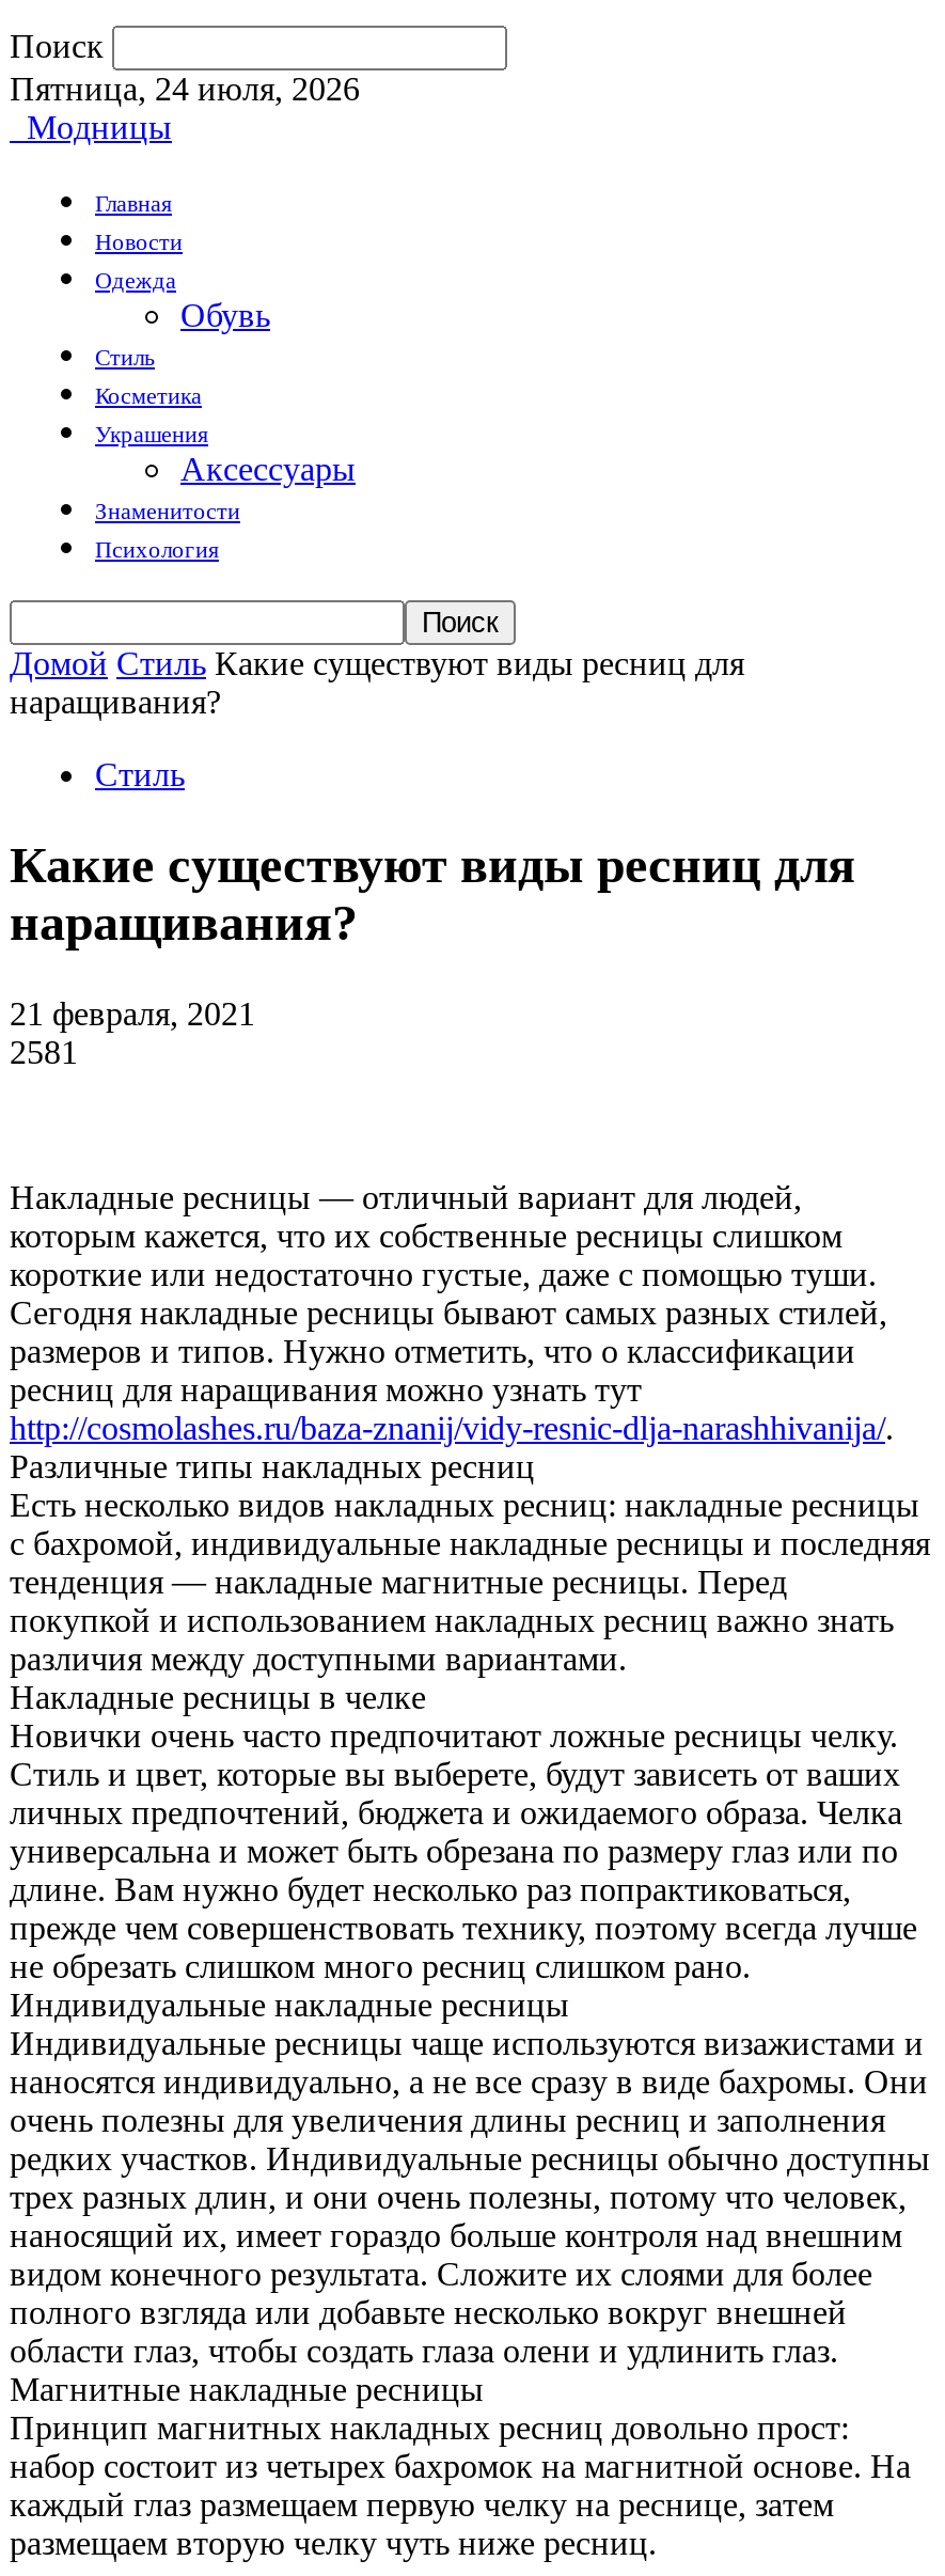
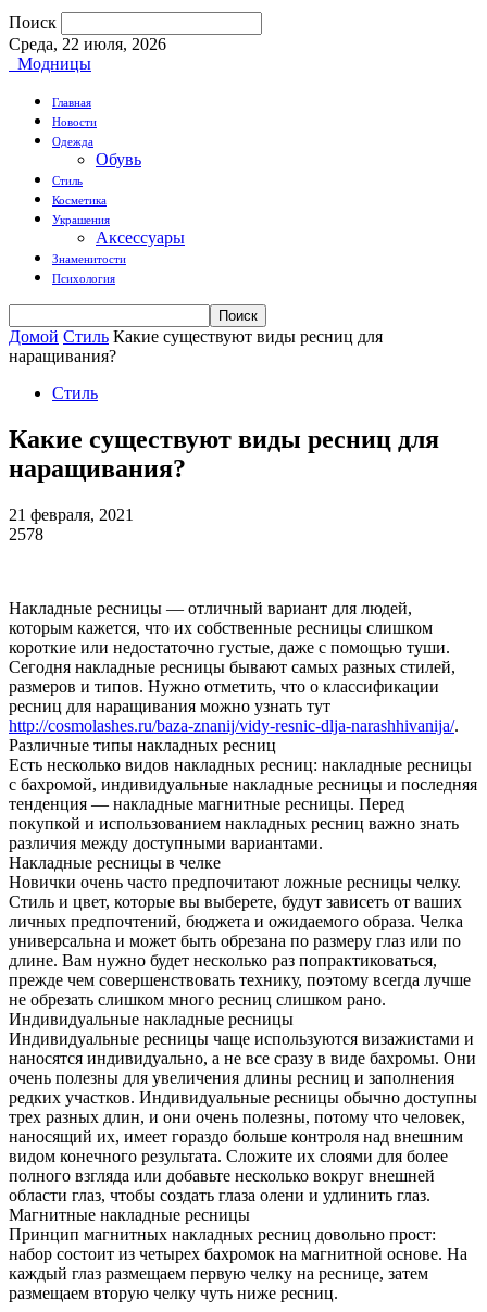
- Пятница, 24 июля, 2026
+ Среда, 22 июля, 2026

- 2581
+ 2578
